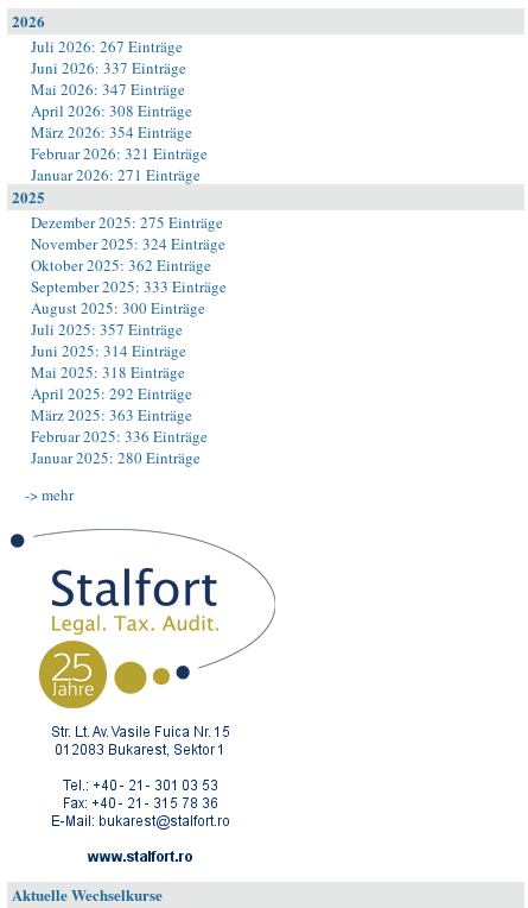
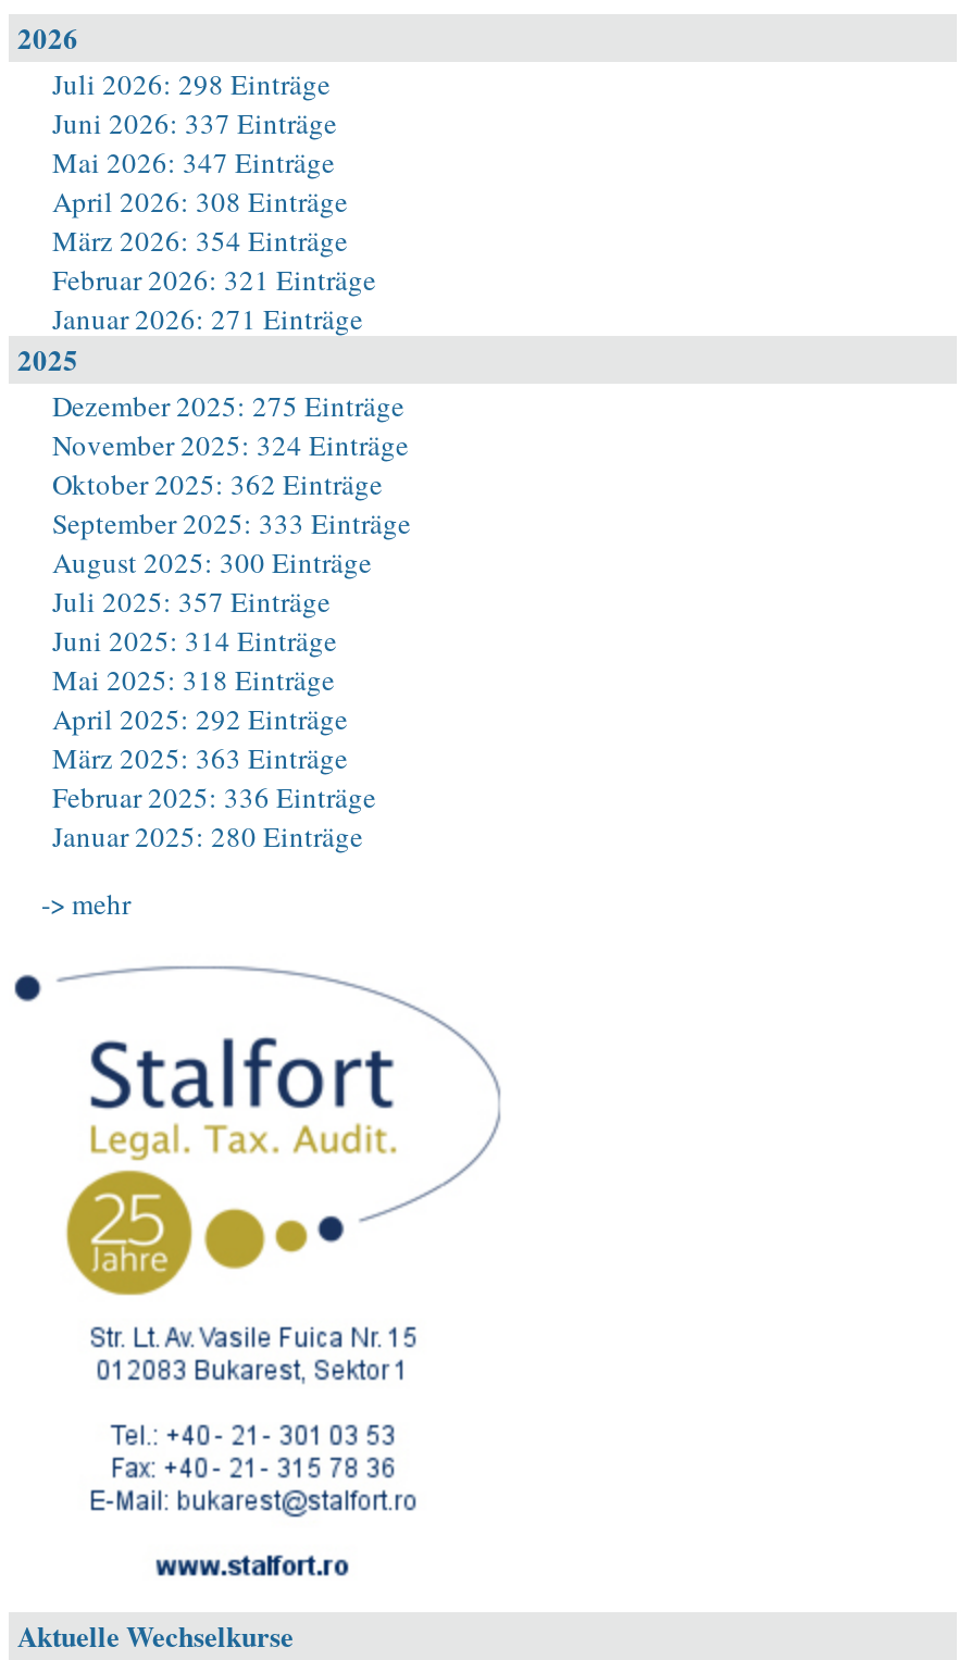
- Juli 2026: 267 Einträge
+ Juli 2026: 298 Einträge
